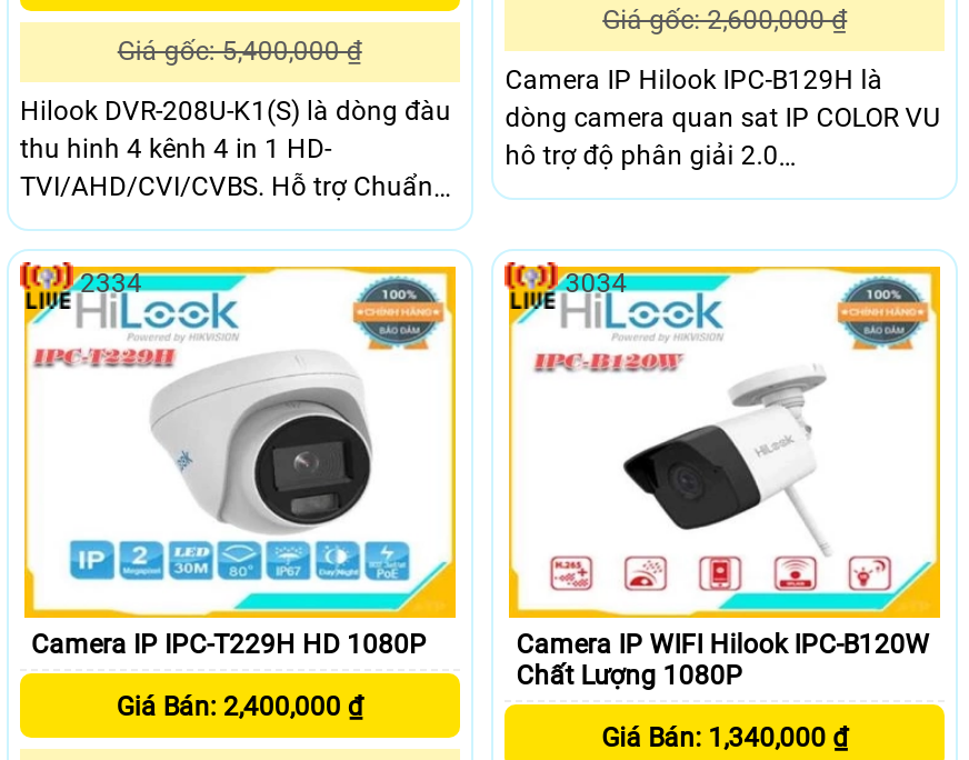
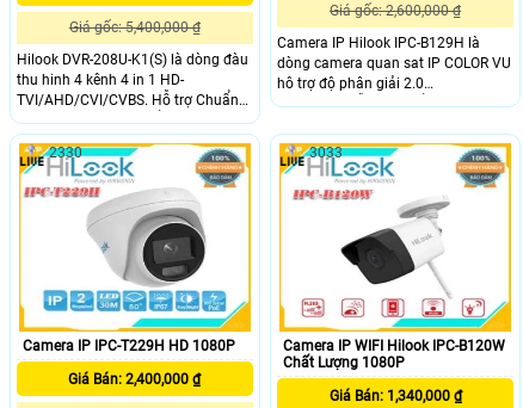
- 2334
+ 2330

- 3034
+ 3033
